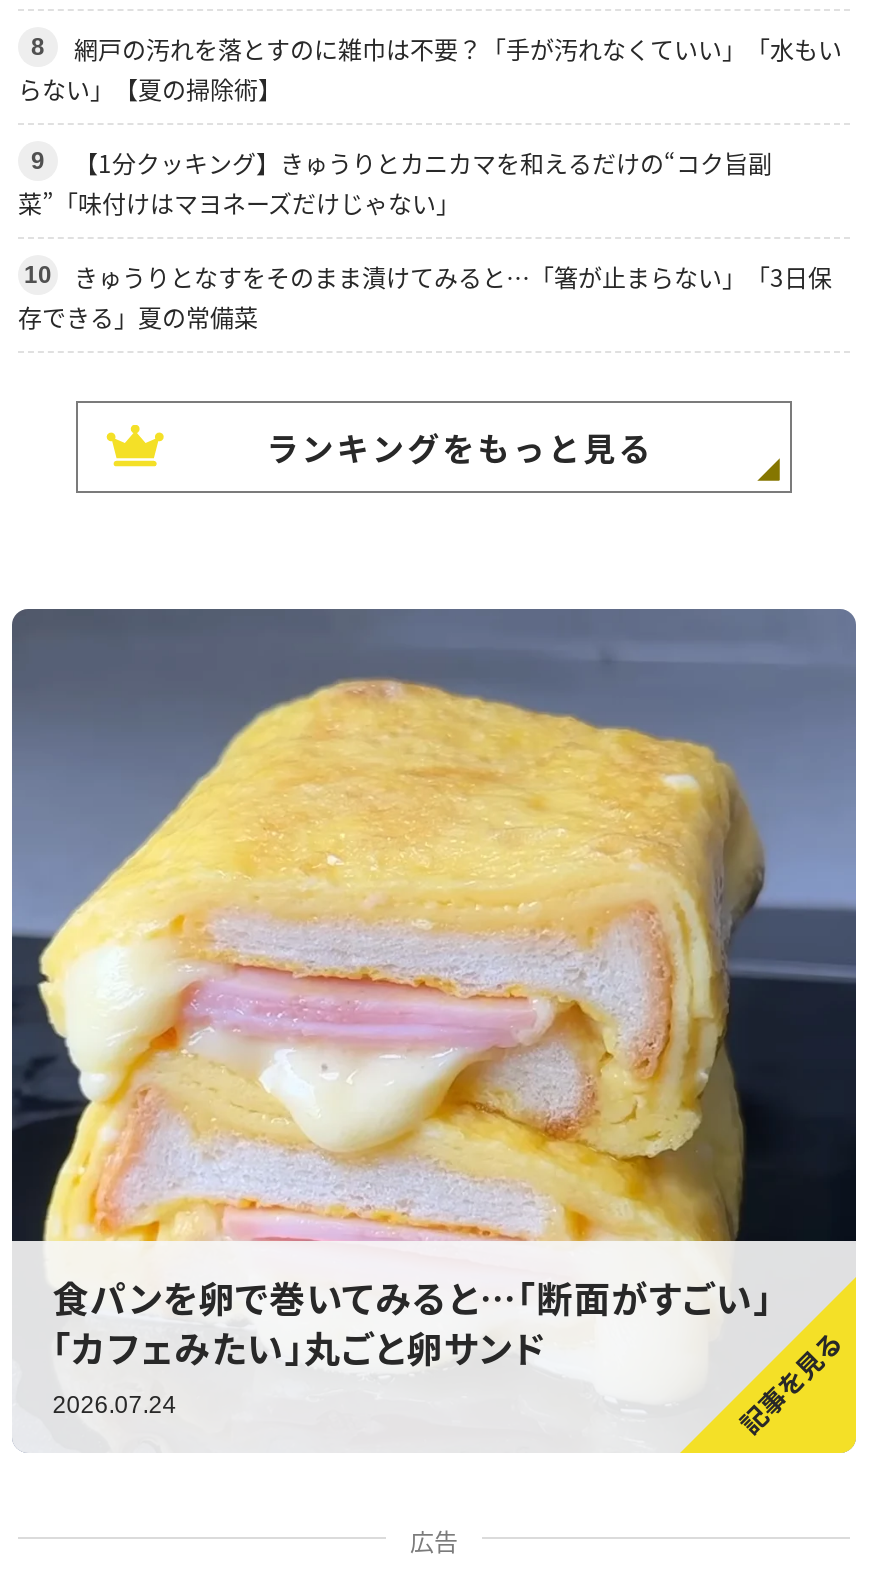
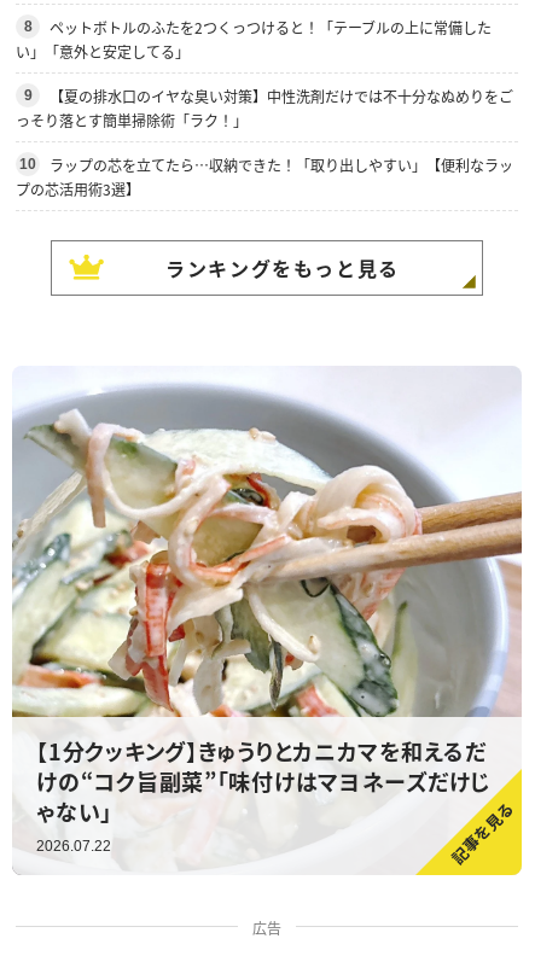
- 網戸の汚れを落とすのに雑巾は不要？「手が汚れなくていい」「水もい
- らない」【夏の掃除術】
+ ペットボトルのふたを2つくっつけると！「テーブルの上に常備した
+ い」「意外と安定してる」

- 【1分クッキング】きゅうりとカニカマを和えるだけの“コク旨副
- 菜”「味付けはマヨネーズだけじゃない」
+ 【夏の排水口のイヤな臭い対策】中性洗剤だけでは不十分なぬめりをご
+ っそり落とす簡単掃除術「ラク！」

- きゅうりとなすをそのまま漬けてみると…「箸が止まらない」「3日保
- 存できる」夏の常備菜
+ ラップの芯を立てたら…収納できた！「取り出しやすい」【便利なラッ
+ プの芯活用術3選】

- [image]
- 食パンを卵で巻いてみると…「断面がすごい」
- 「カフェみたい」丸ごと卵サンド
- 2026.07.24
+ [image]
+ 【1分クッキング】きゅうりとカニカマを和えるだ
+ けの“コク旨副菜”「味付けはマヨネーズだけじ
+ ゃない」
+ 2026.07.22
